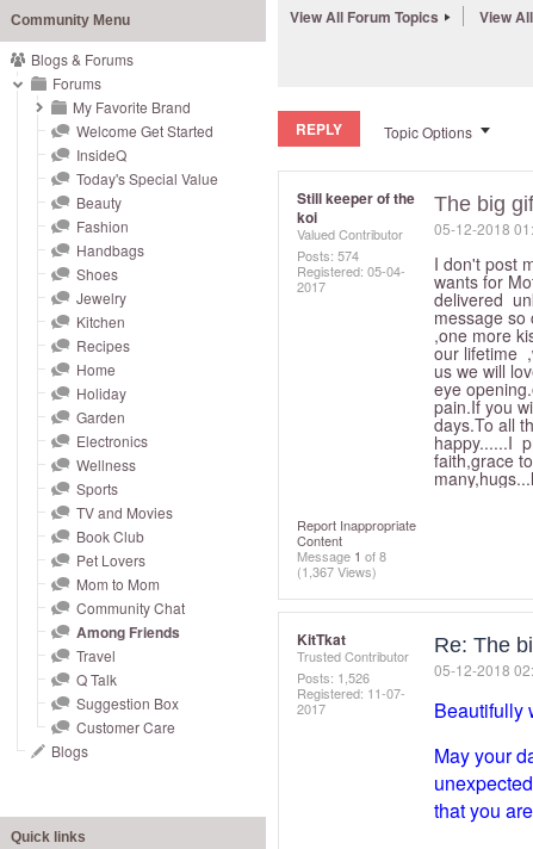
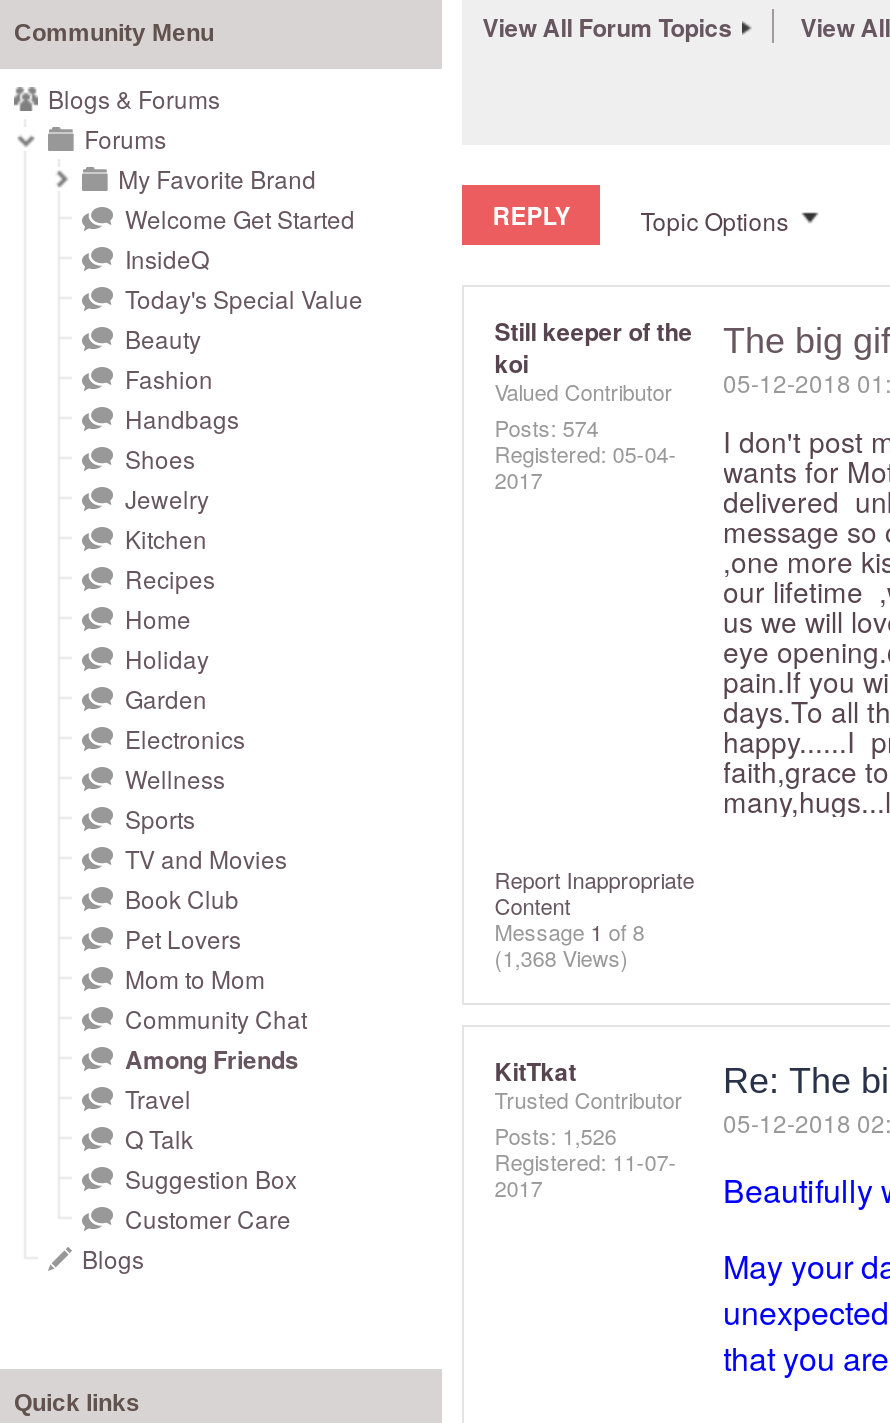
- (1,367 Views)
+ (1,368 Views)
